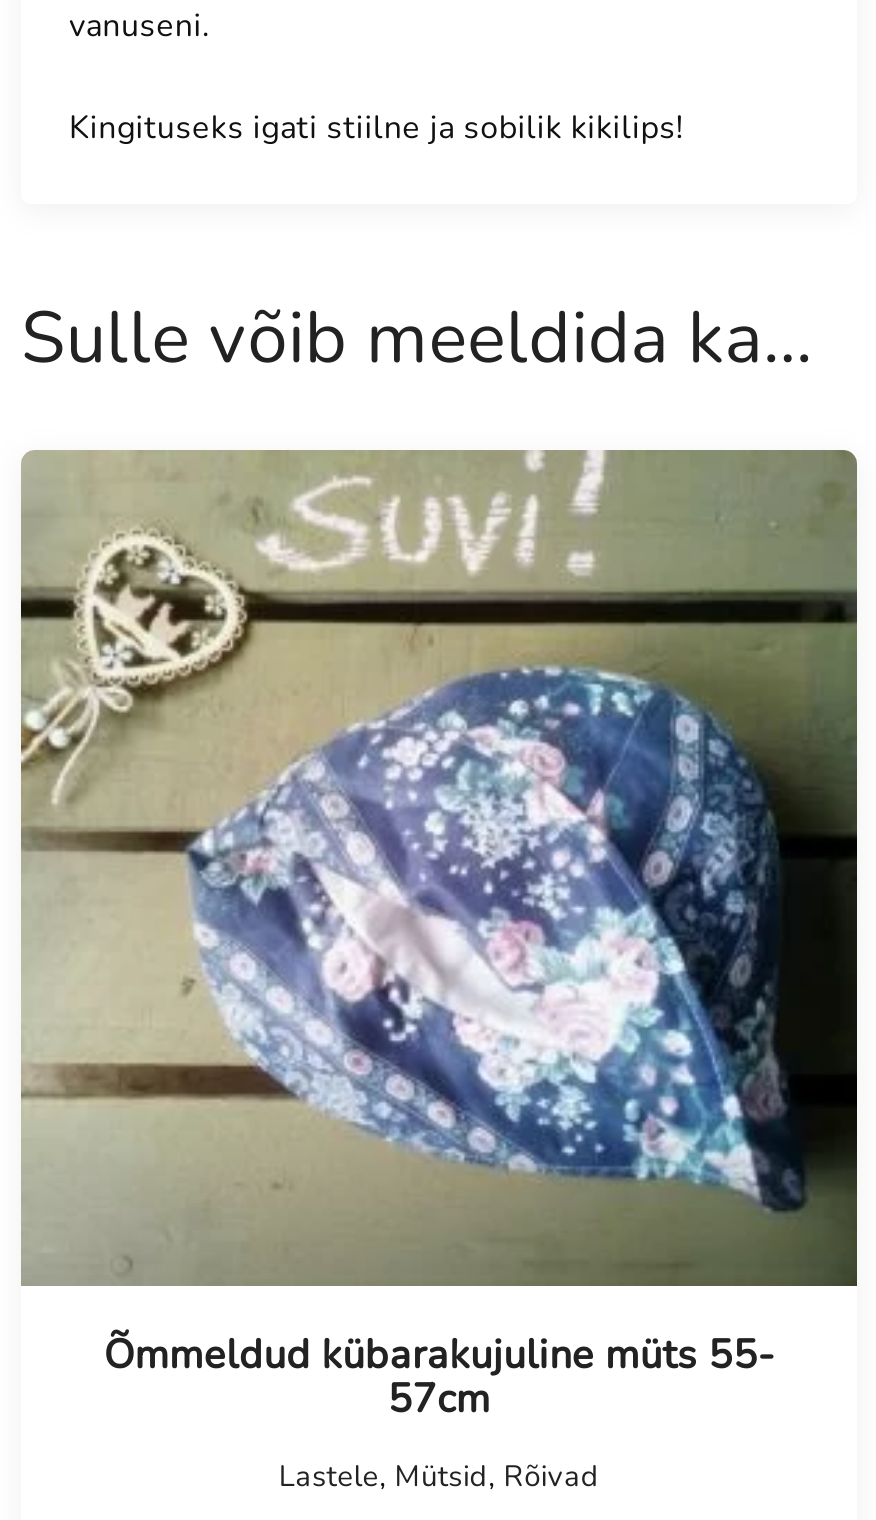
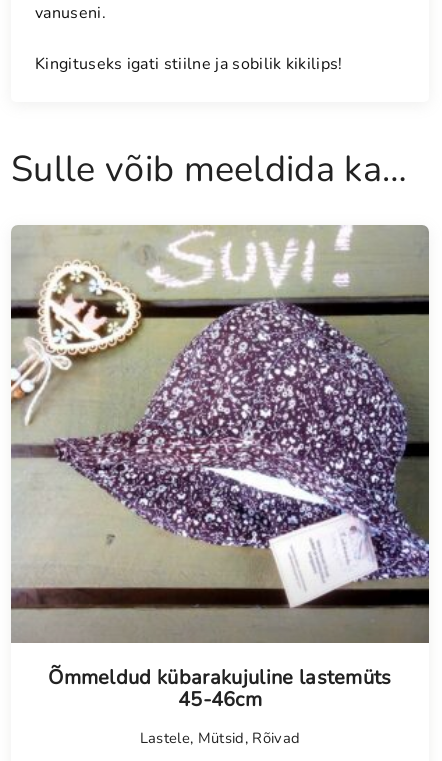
- [image]
- Õmmeldud kübarakujuline müts 55-
- 57cm
+ [image]
+ Õmmeldud kübarakujuline lastemüts
+ 45-46cm
